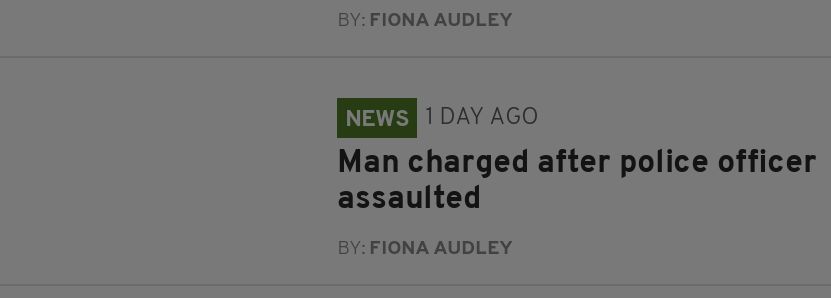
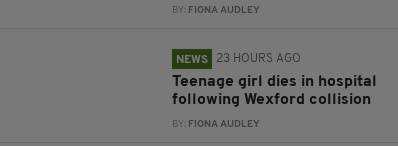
- NEWS 1 DAY AGO
+ NEWS 23 HOURS AGO

- Man charged after police officer
- assaulted
+ Teenage girl dies in hospital
+ following Wexford collision
